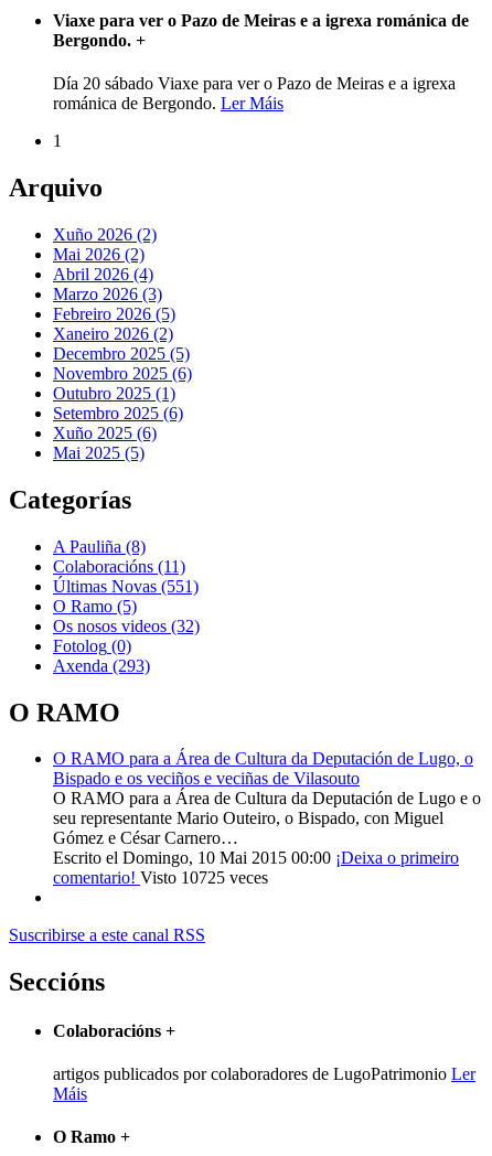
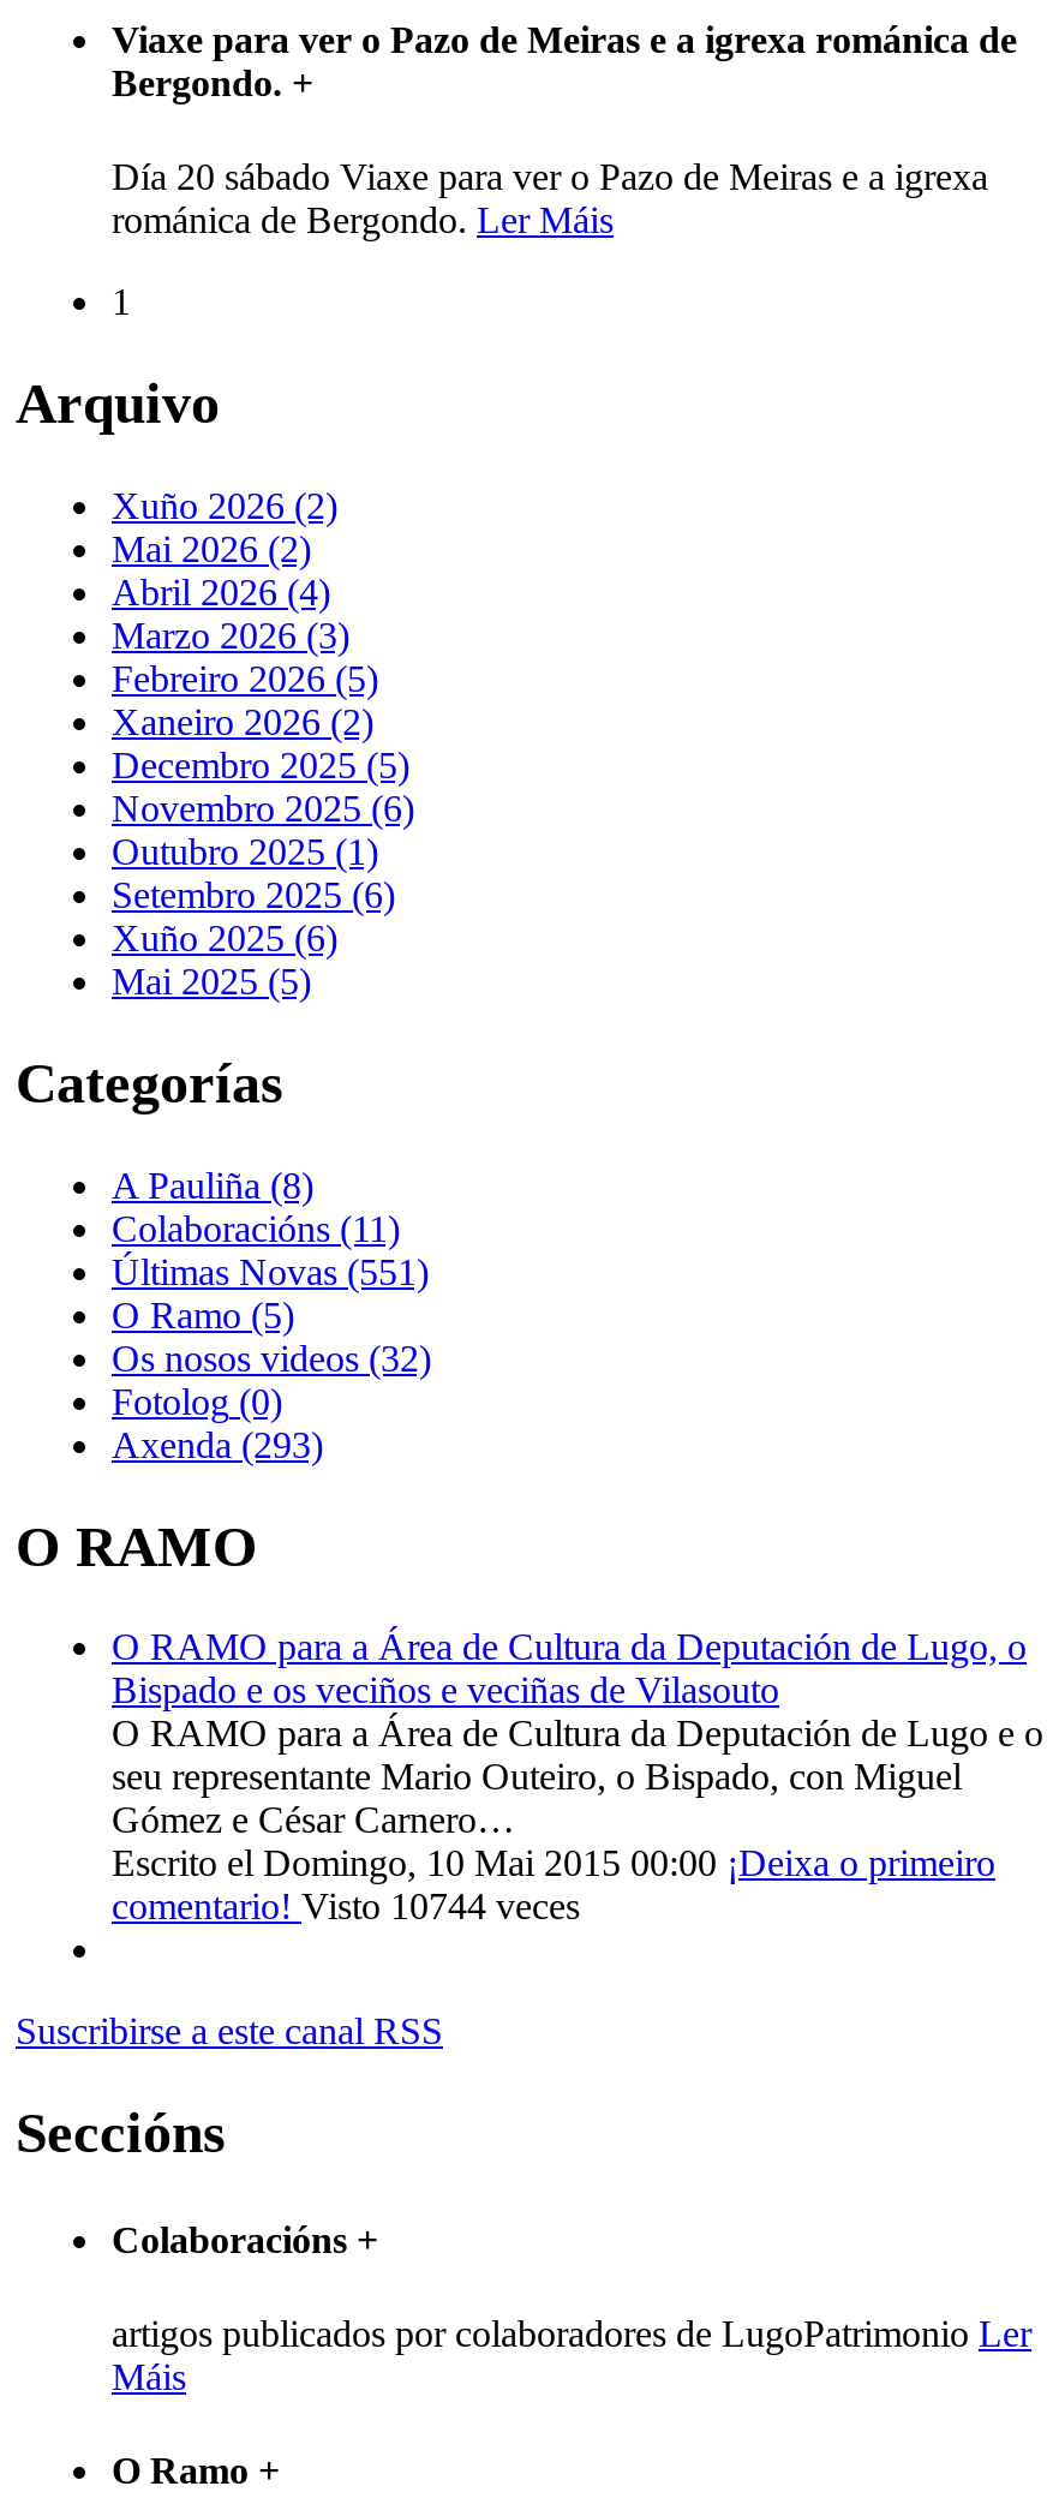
- comentario! Visto 10725 veces
+ comentario! Visto 10744 veces
